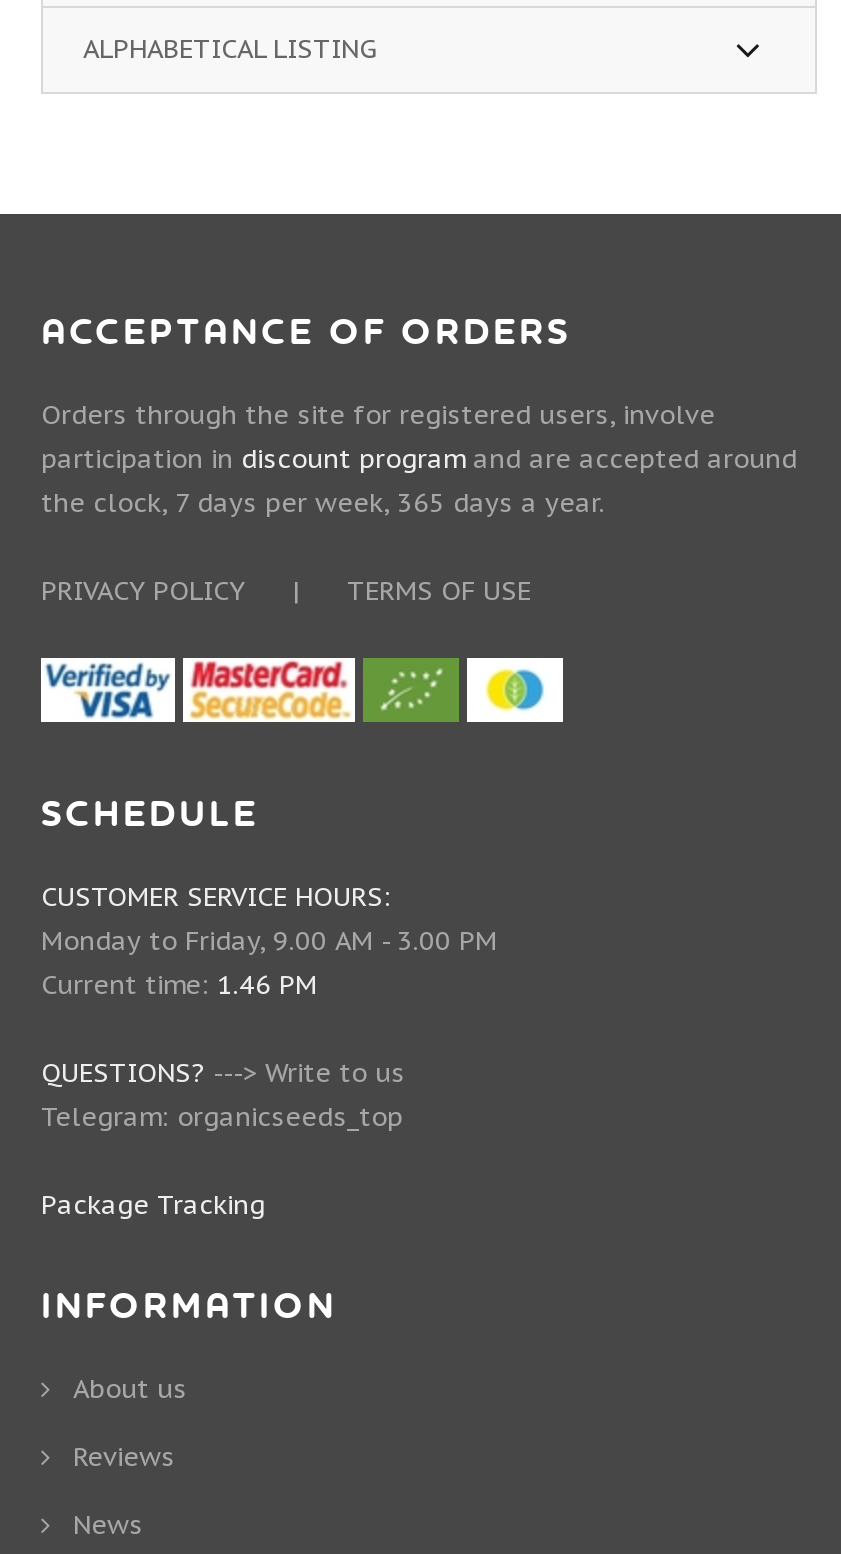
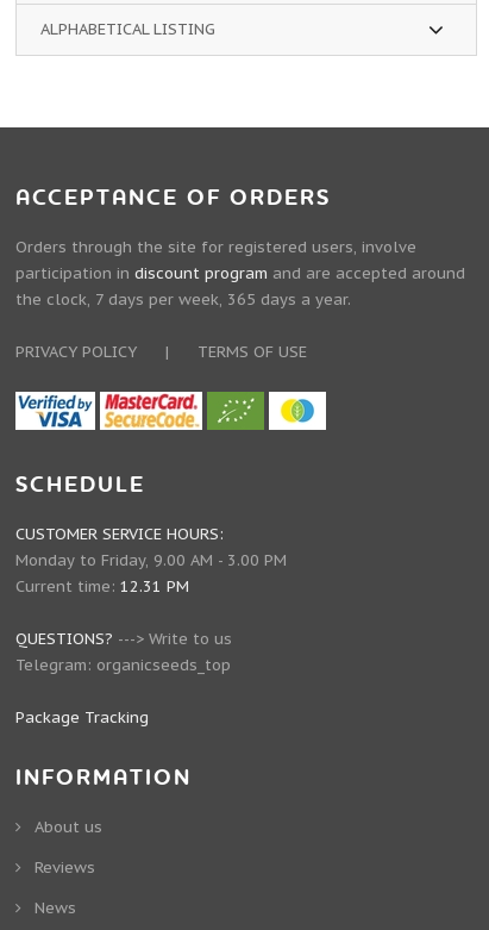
- Current time: 1.46 PM
+ Current time: 12.31 PM
